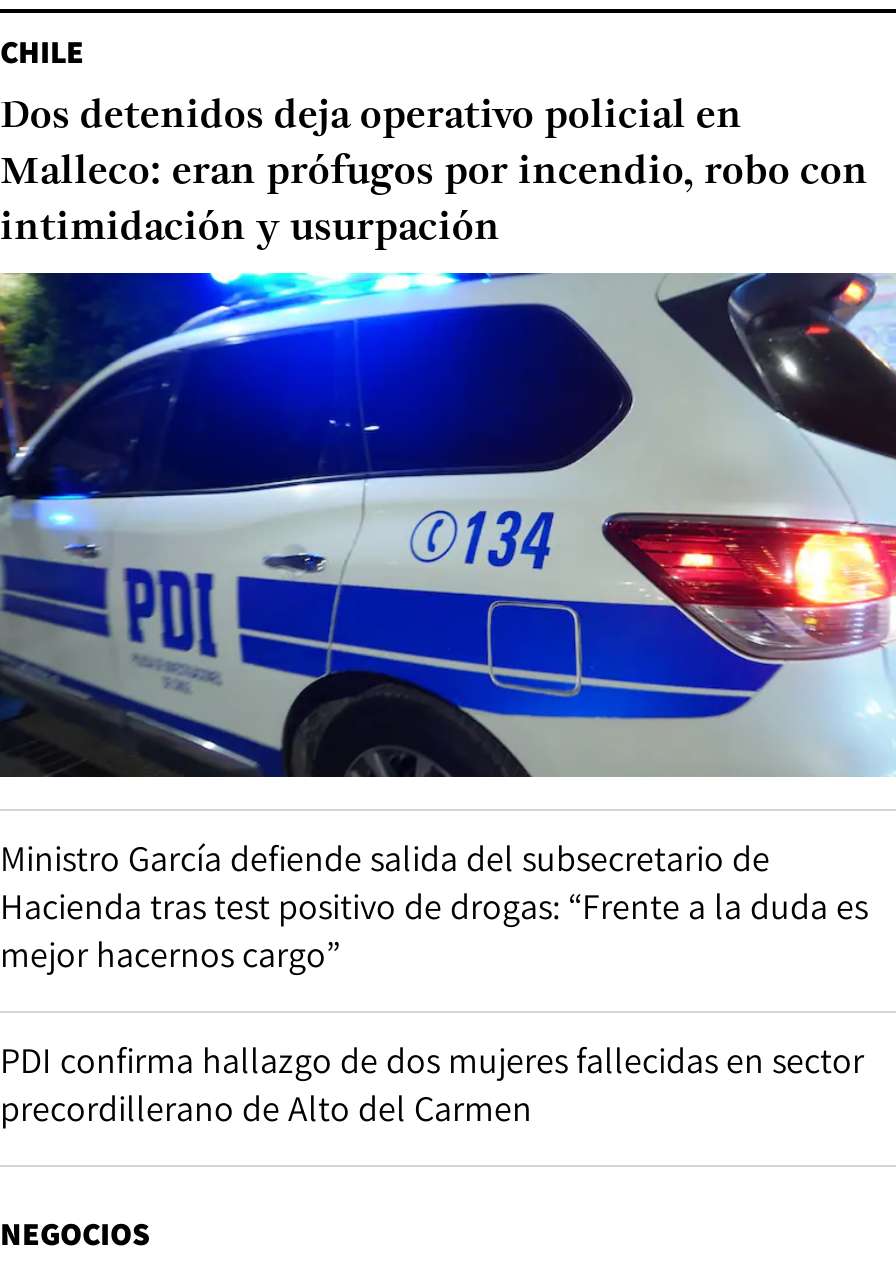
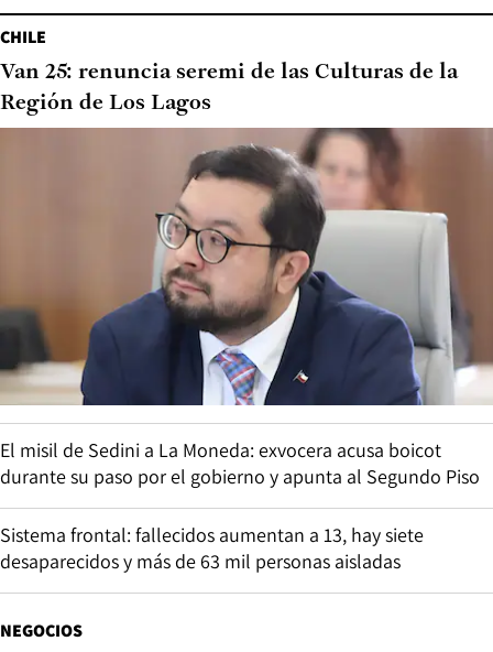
- Dos detenidos deja operativo policial en
- Malleco: eran prófugos por incendio, robo con
- intimidación y usurpación
+ Van 25: renuncia seremi de las Culturas de la
+ Región de Los Lagos

- [image]
- Ministro García defiende salida del subsecretario de
- Hacienda tras test positivo de drogas: “Frente a la duda es
- mejor hacernos cargo”
+ [image]
+ El misil de Sedini a La Moneda: exvocera acusa boicot
+ durante su paso por el gobierno y apunta al Segundo Piso

- PDI confirma hallazgo de dos mujeres fallecidas en sector
- precordillerano de Alto del Carmen
+ Sistema frontal: fallecidos aumentan a 13, hay siete
+ desaparecidos y más de 63 mil personas aisladas
